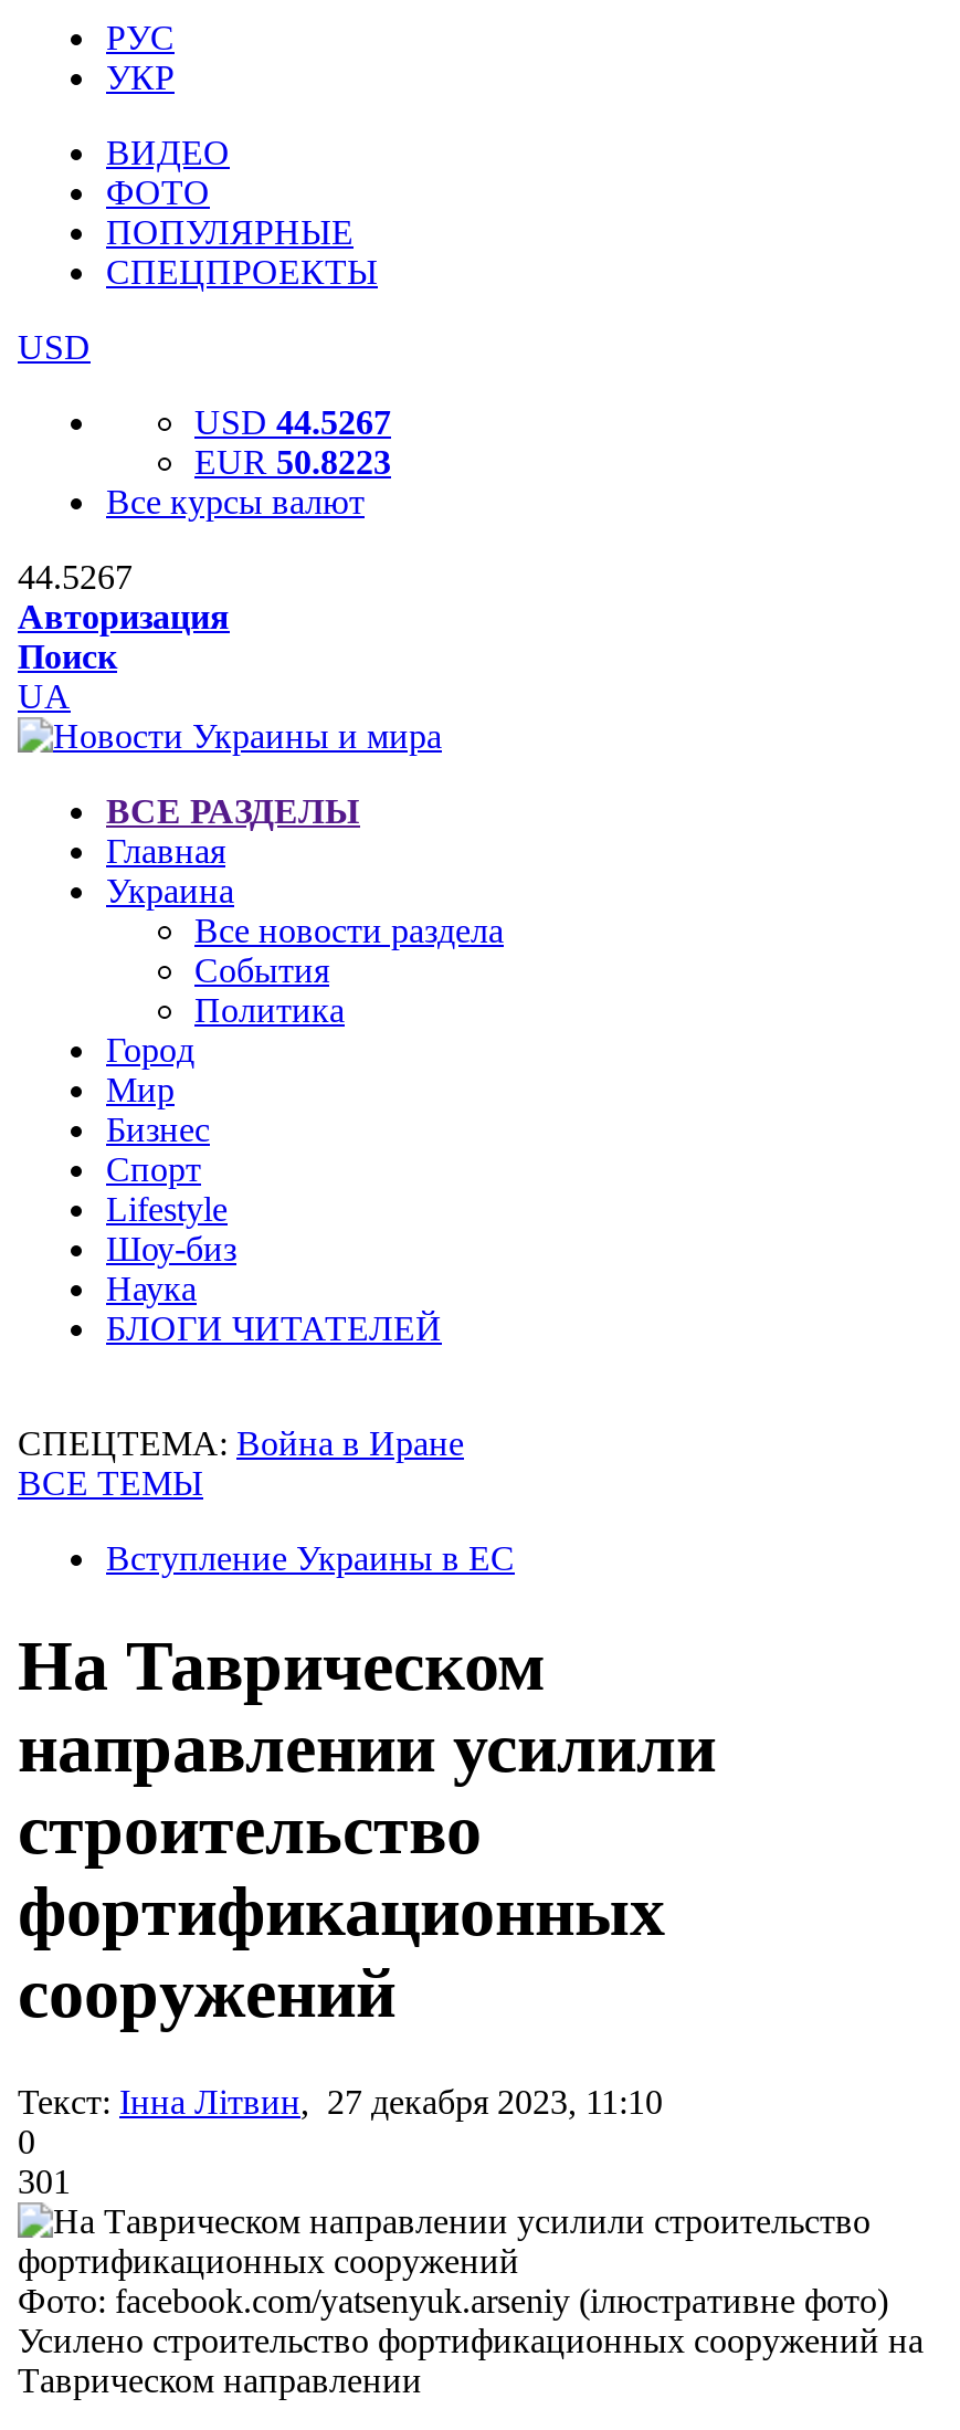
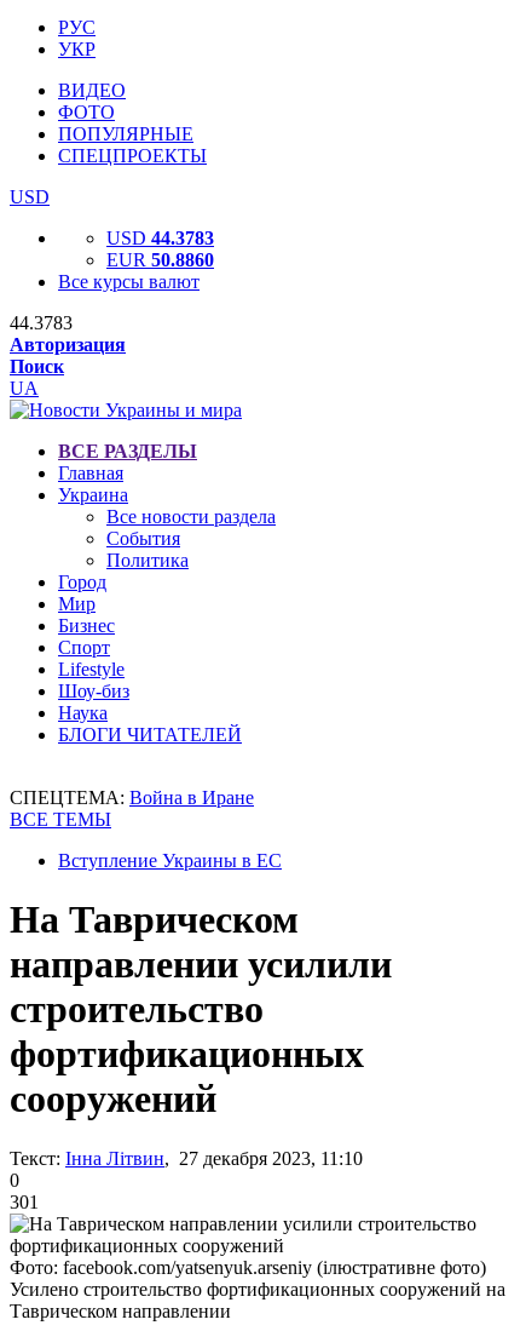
- USD 44.5267
+ USD 44.3783

- EUR 50.8223
+ EUR 50.8860

- 44.5267
+ 44.3783
